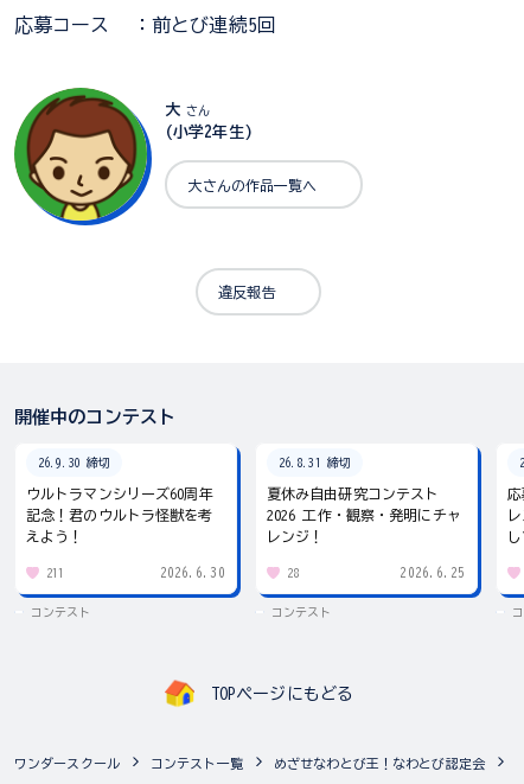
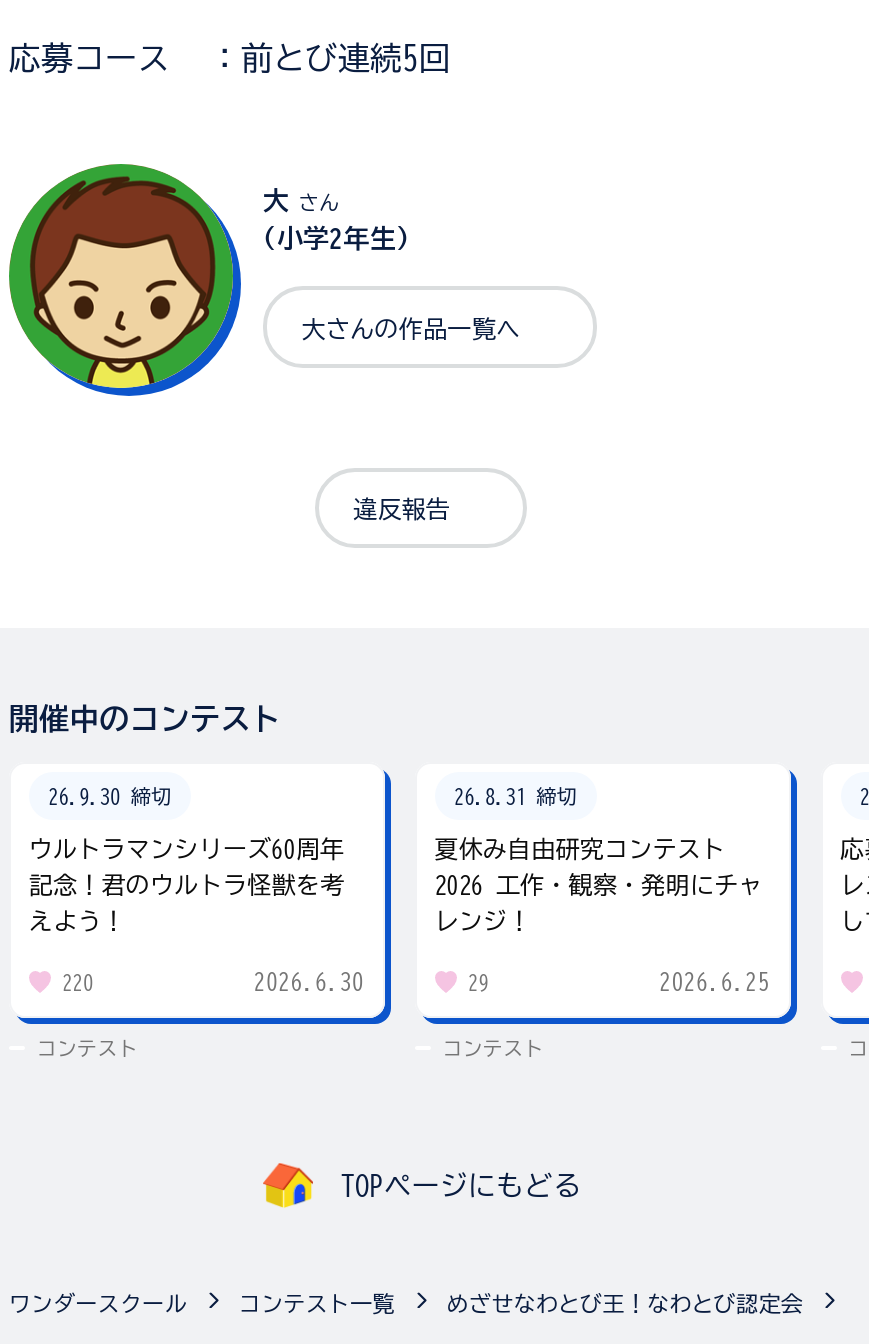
- 211
+ 220

- 28
+ 29
